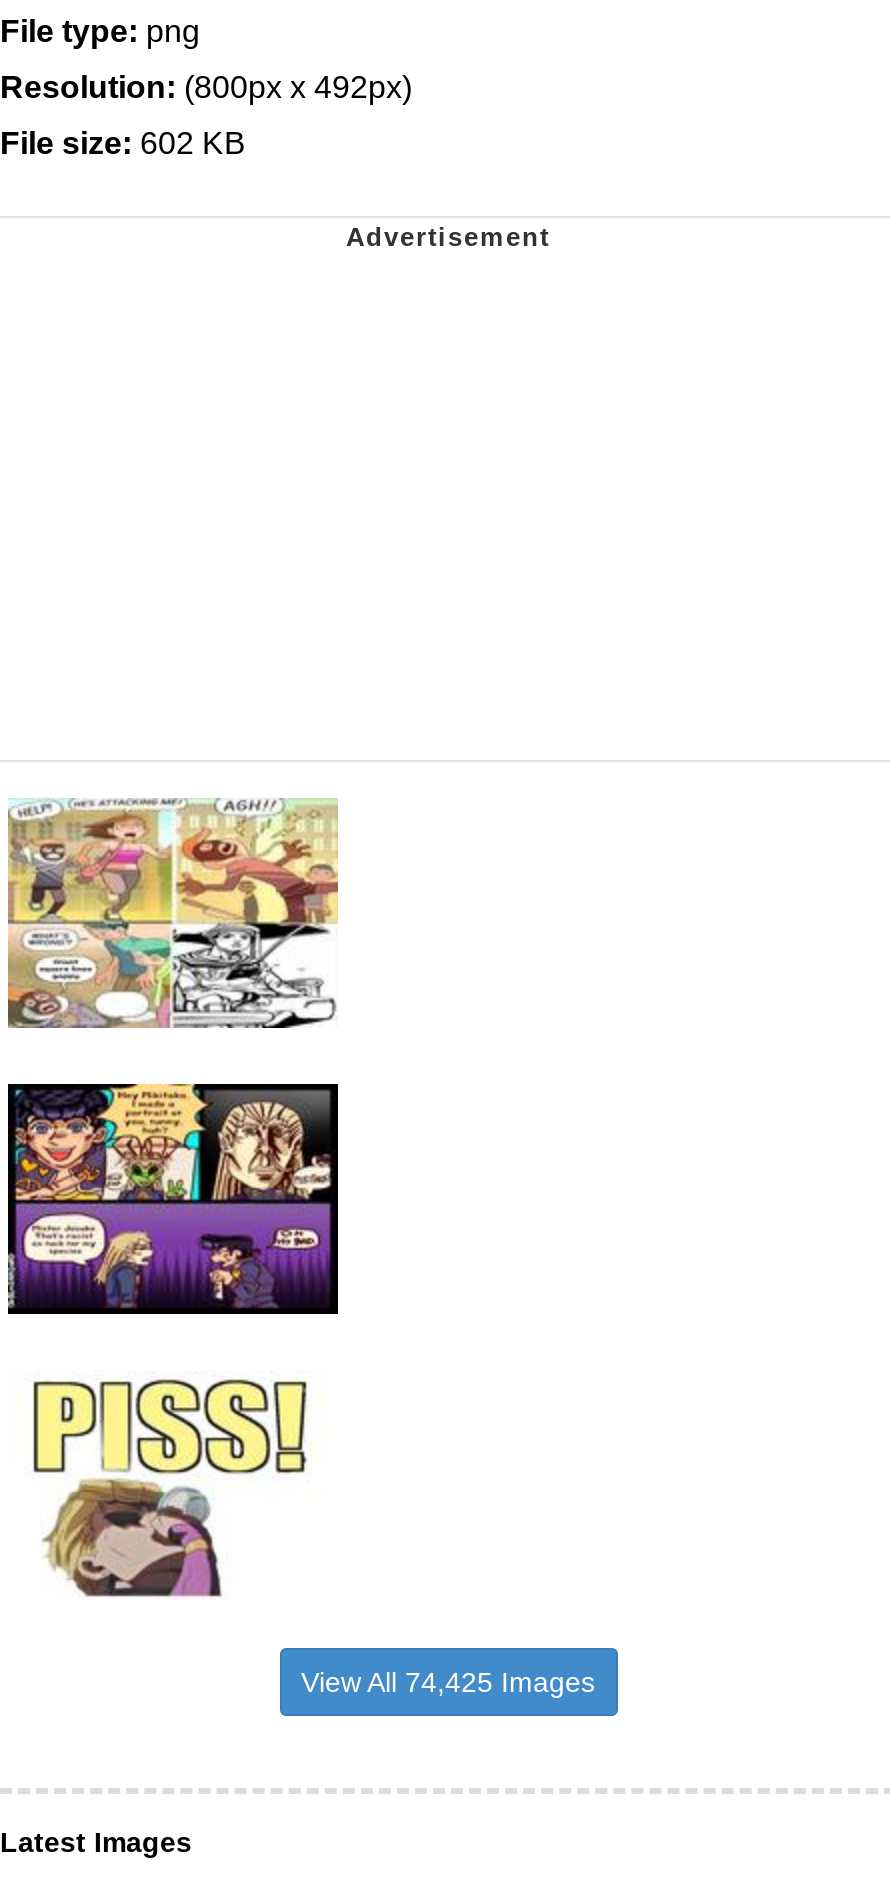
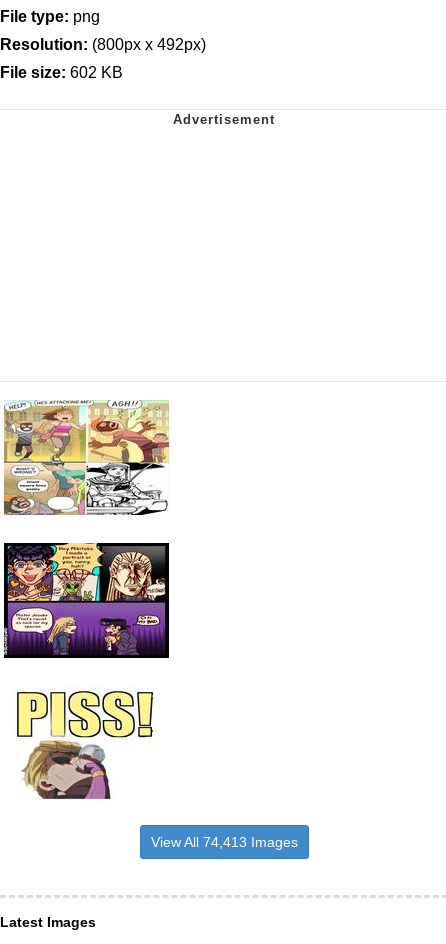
- View All 74,425 Images
+ View All 74,413 Images
